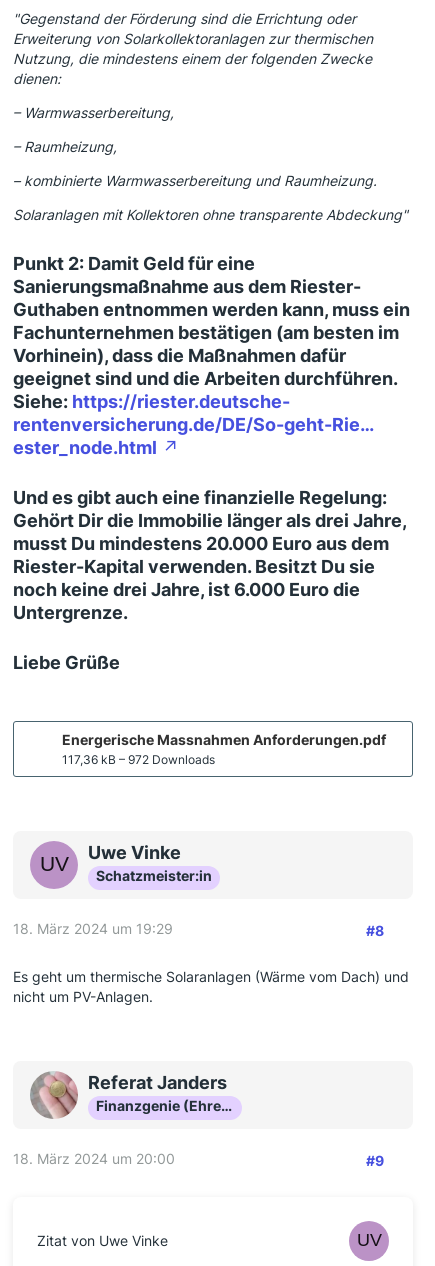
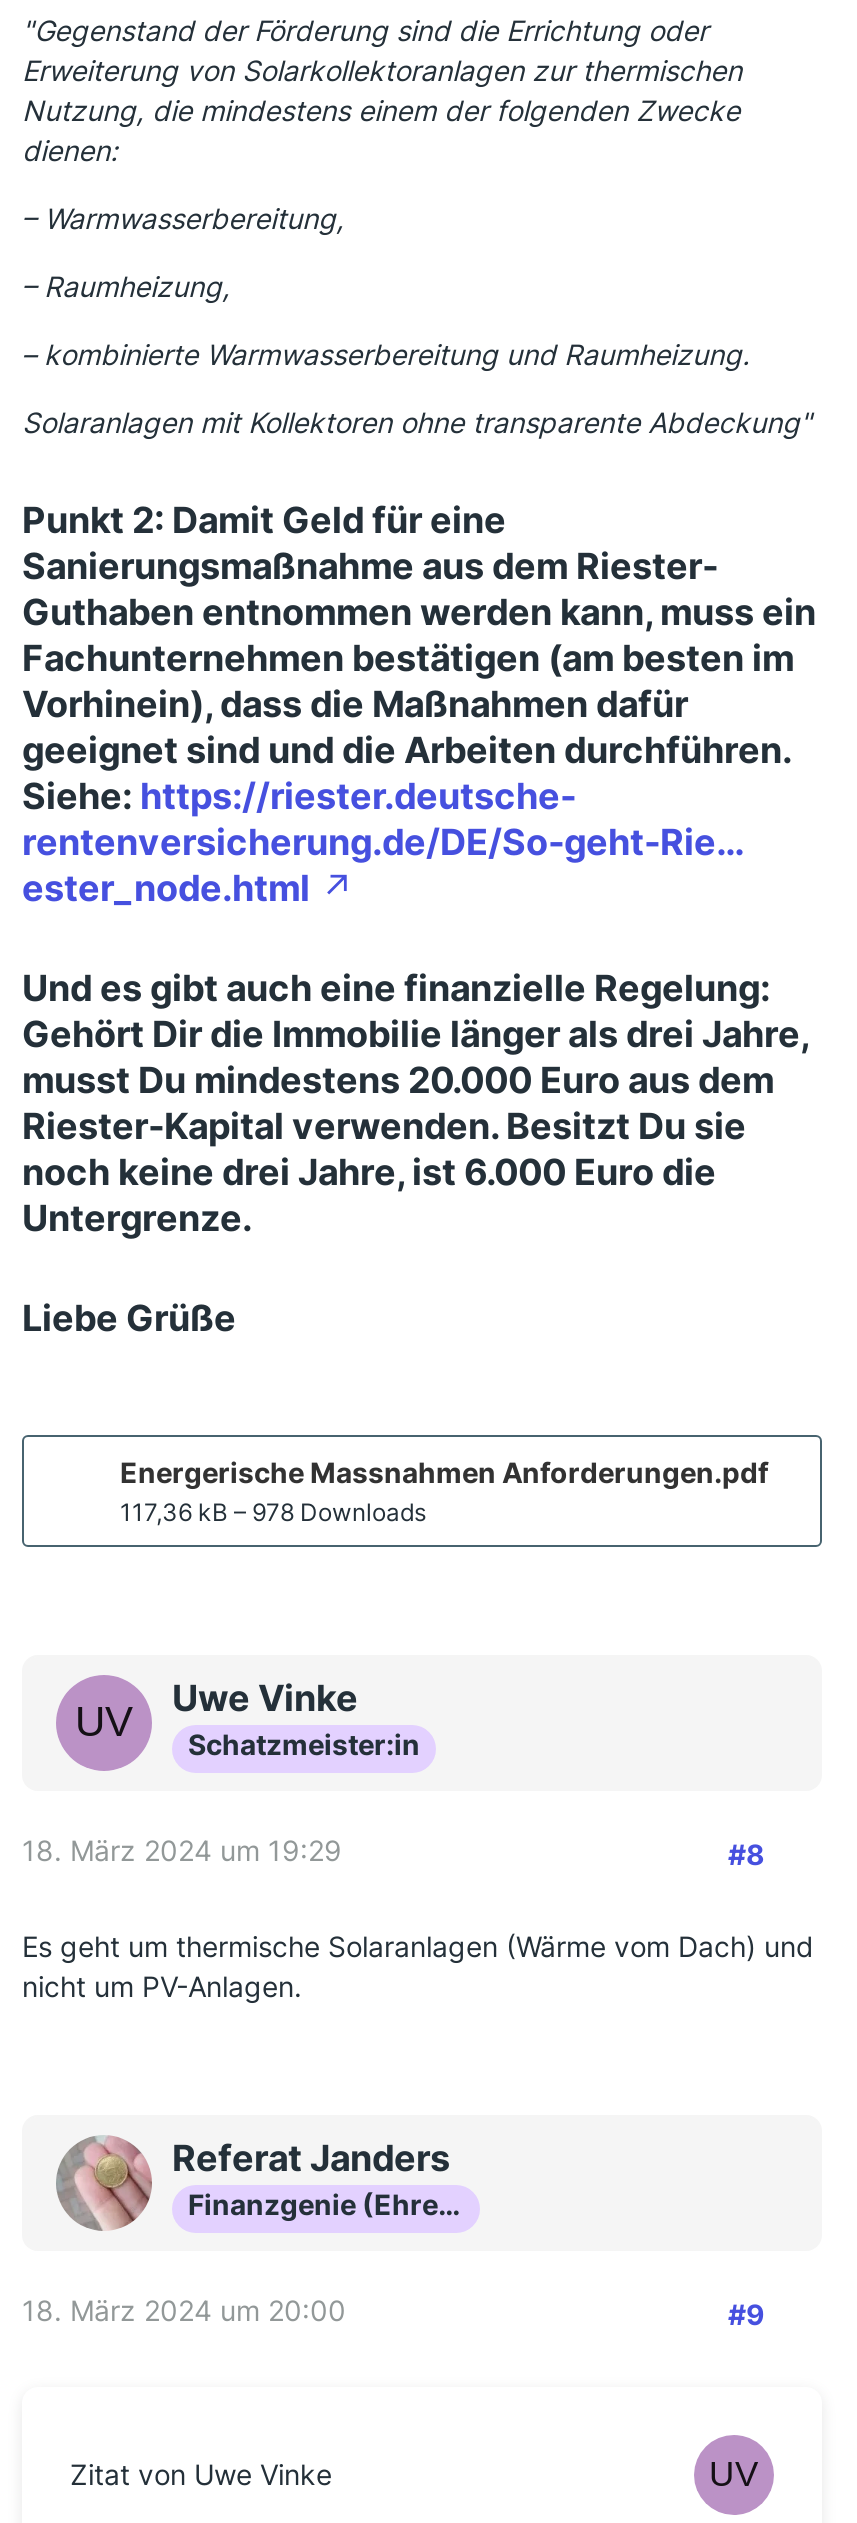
- 117,36 kB – 972 Downloads
+ 117,36 kB – 978 Downloads
